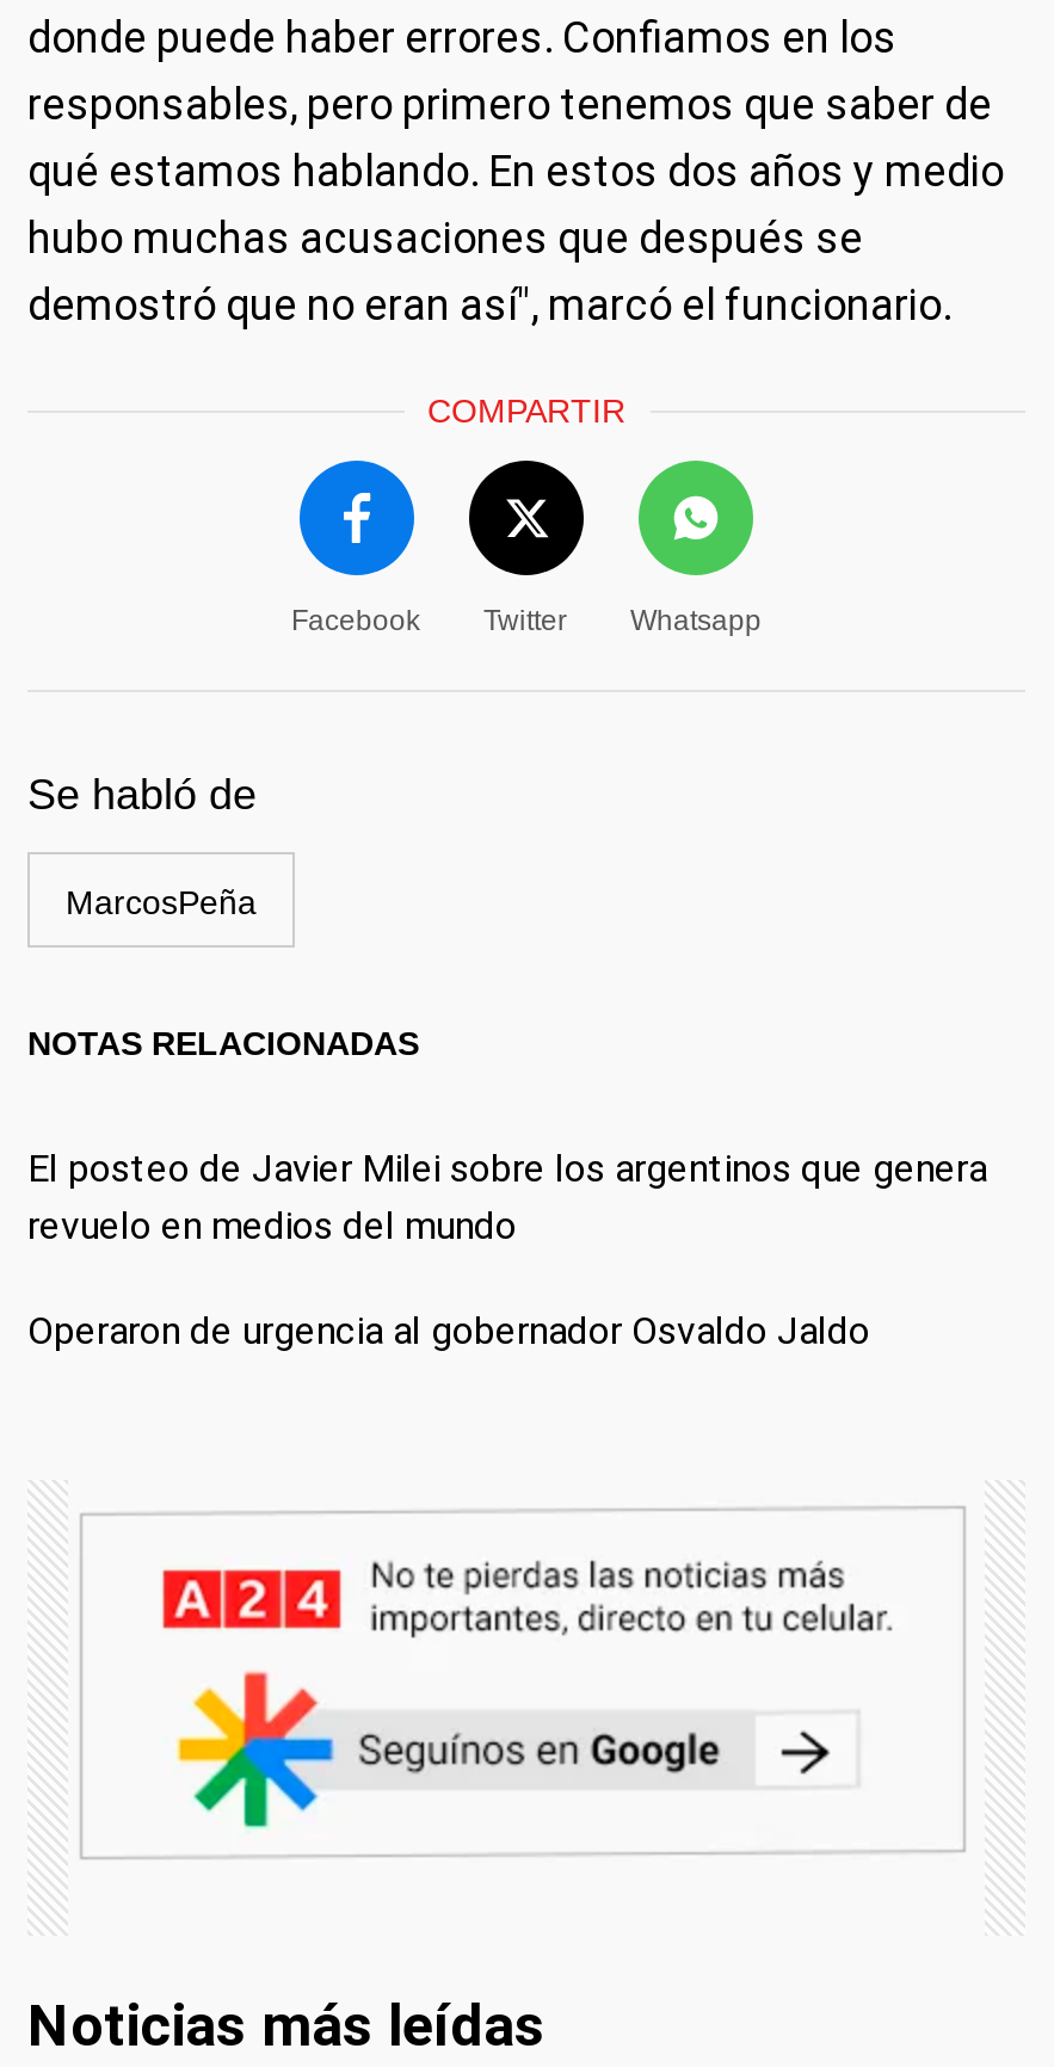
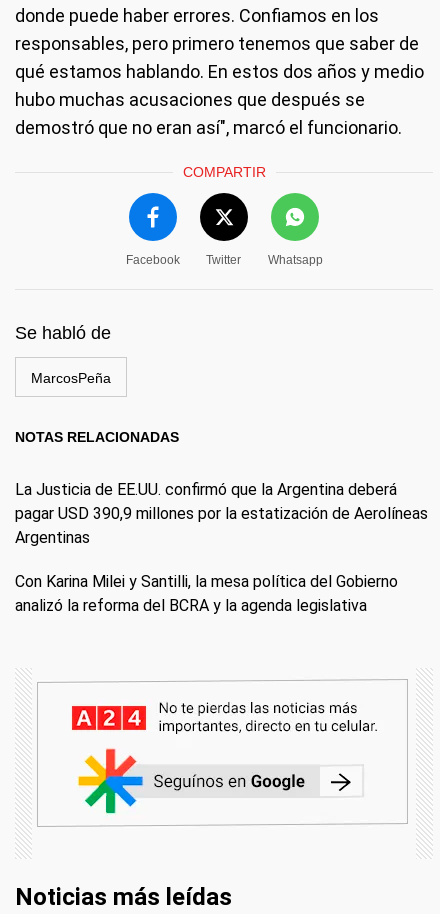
- El posteo de Javier Milei sobre los argentinos que genera
- revuelo en medios del mundo
+ La Justicia de EE.UU. confirmó que la Argentina deberá
+ pagar USD 390,9 millones por la estatización de Aerolíneas
+ Argentinas

- Operaron de urgencia al gobernador Osvaldo Jaldo
+ Con Karina Milei y Santilli, la mesa política del Gobierno
+ analizó la reforma del BCRA y la agenda legislativa
